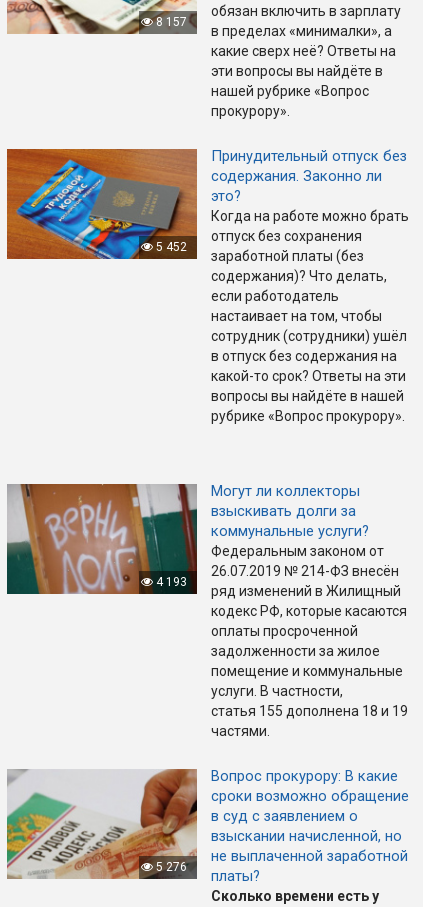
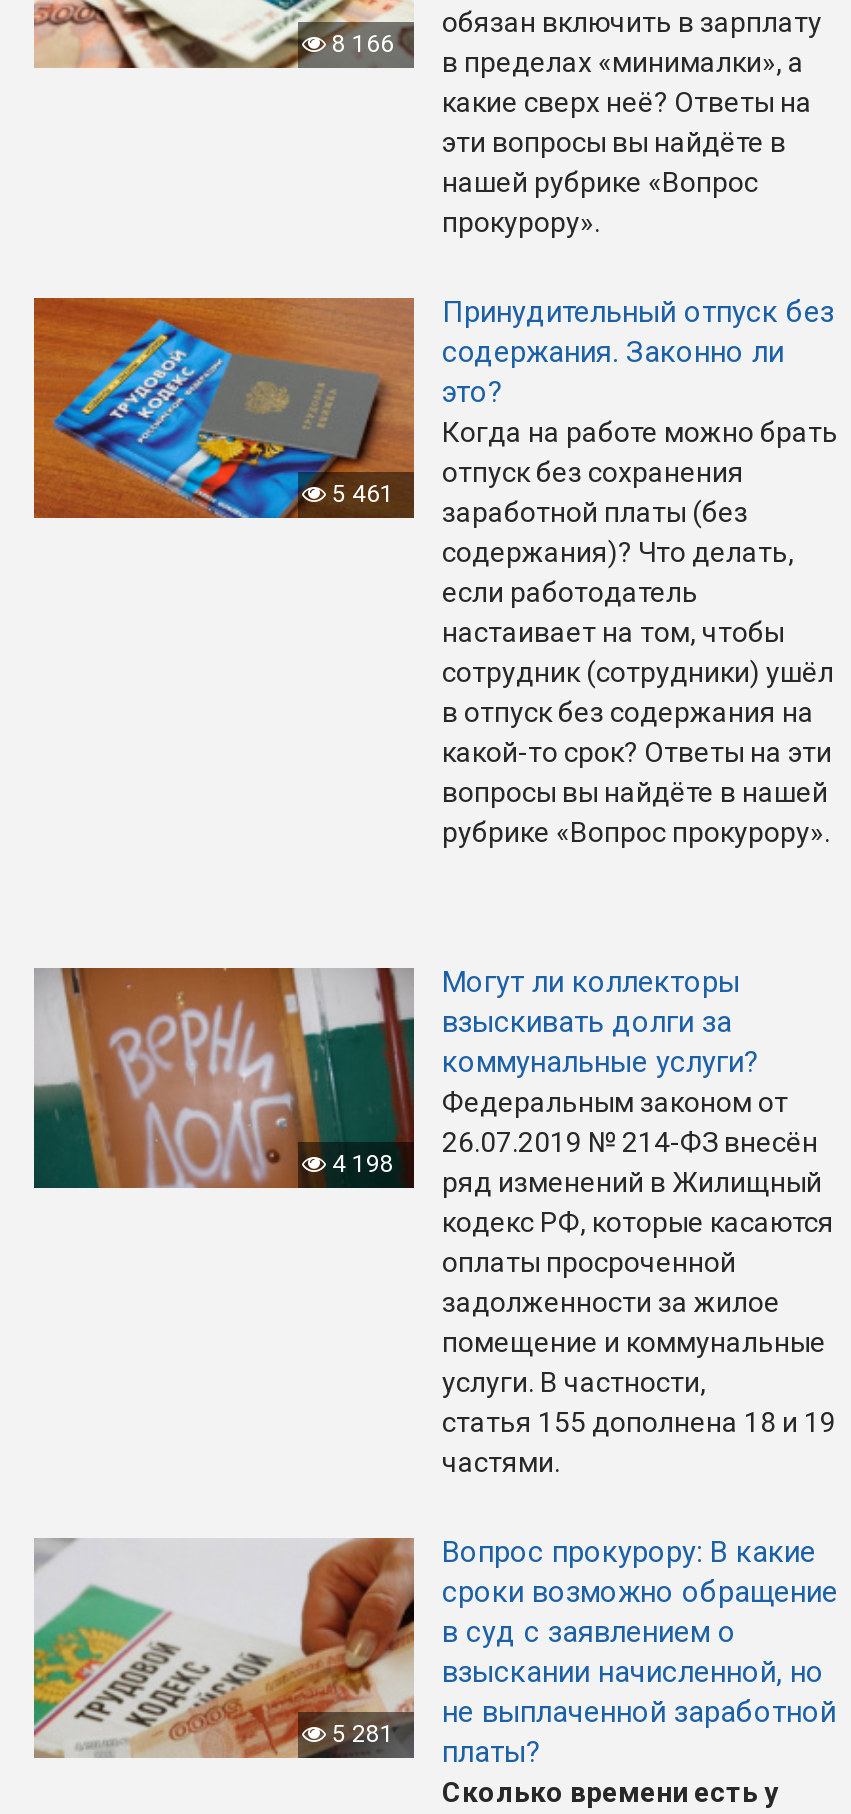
- 8 157
+ 8 166

- 5 452
+ 5 461

- 4 193
+ 4 198

- 5 276 платы?
+ 5 281 платы?
